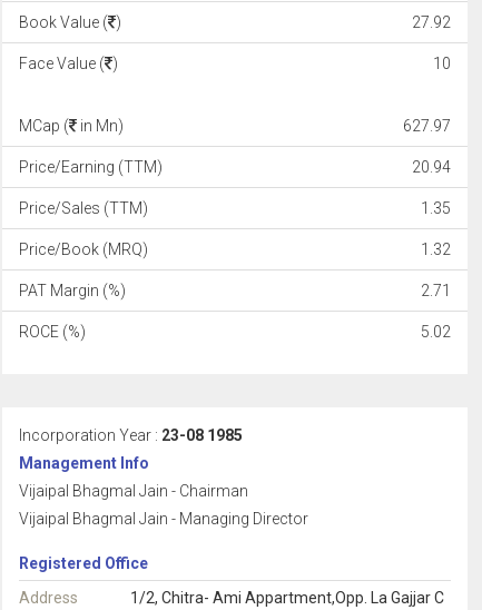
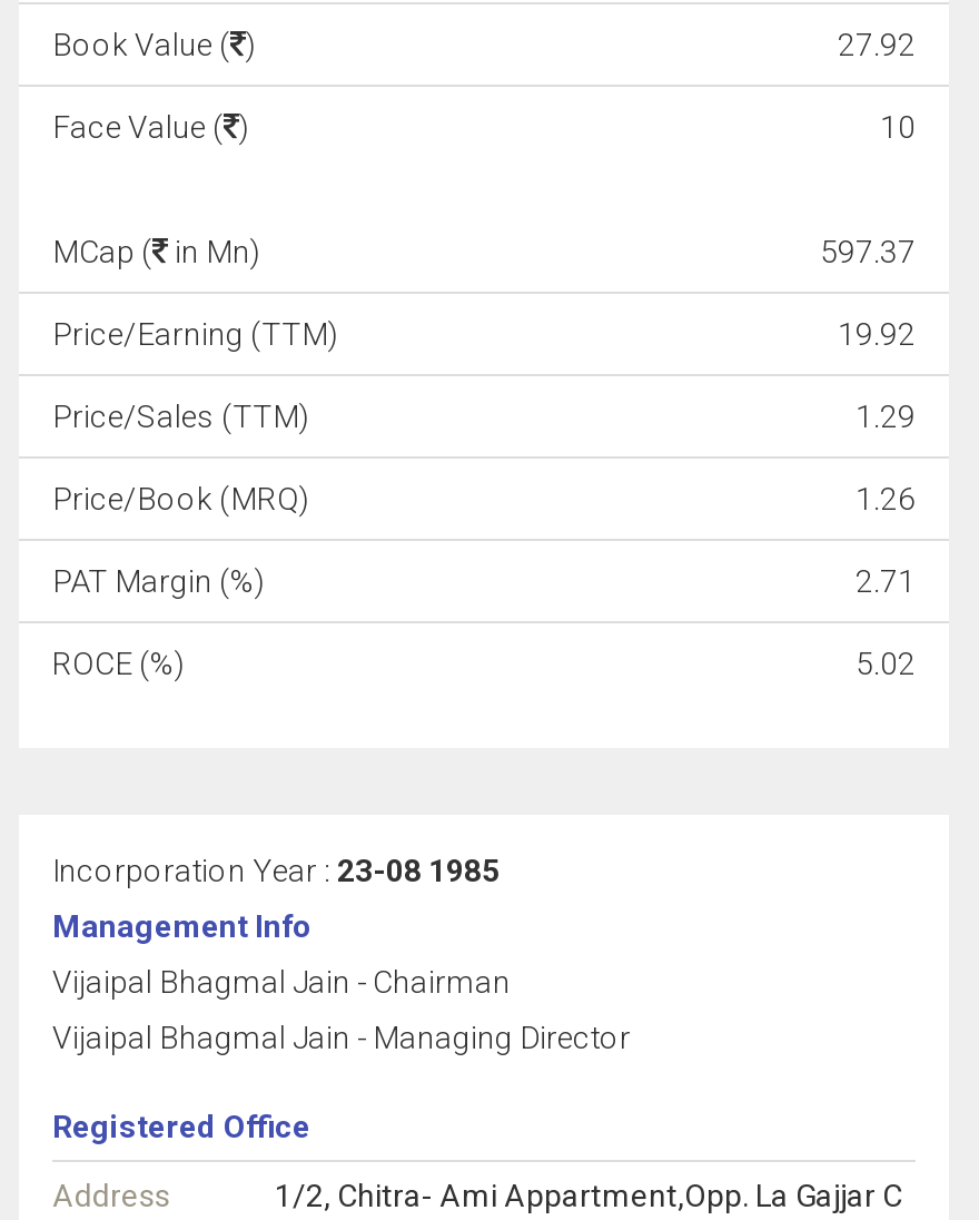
- 627.97
+ 597.37

- 20.94
+ 19.92

- 1.35
+ 1.29

- 1.32
+ 1.26
